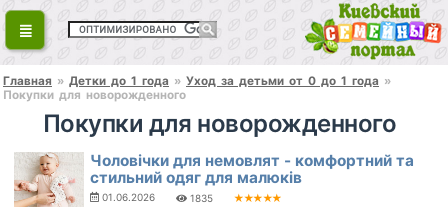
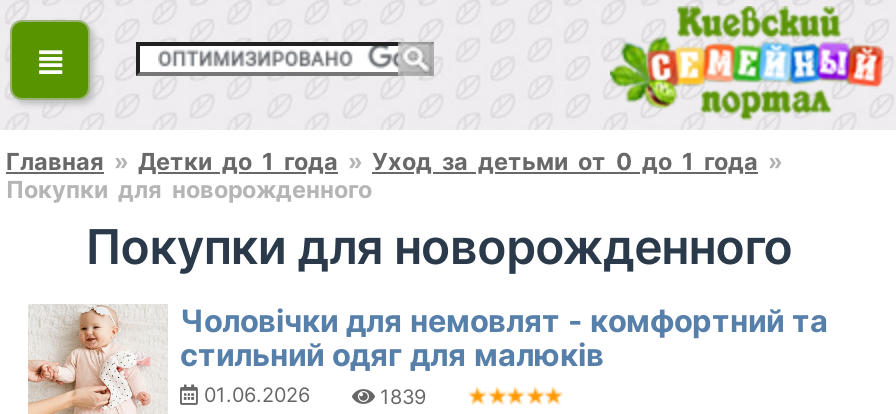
- 1835
+ 1839
